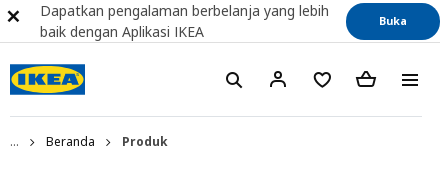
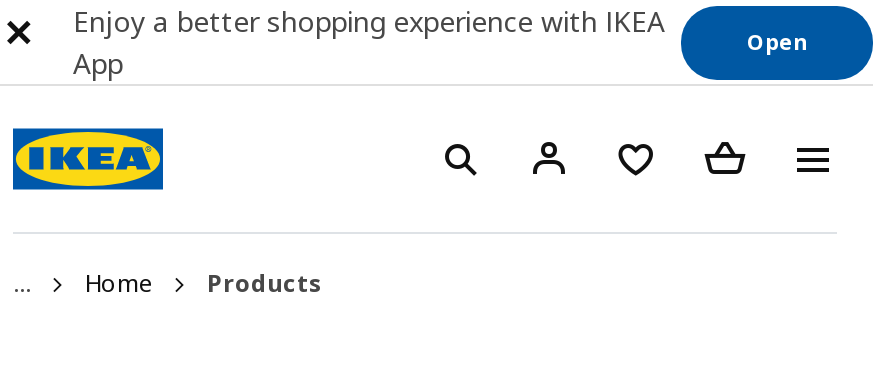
- Dapatkan pengalaman berbelanja yang lebih
- baik dengan Aplikasi IKEA
+ Enjoy a better shopping experience with IKEA
+ App

- Buka
+ Open

- Beranda
- Produk
+ Home
+ Products
